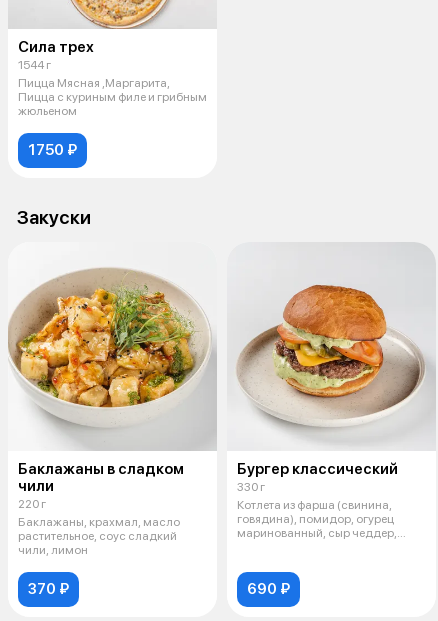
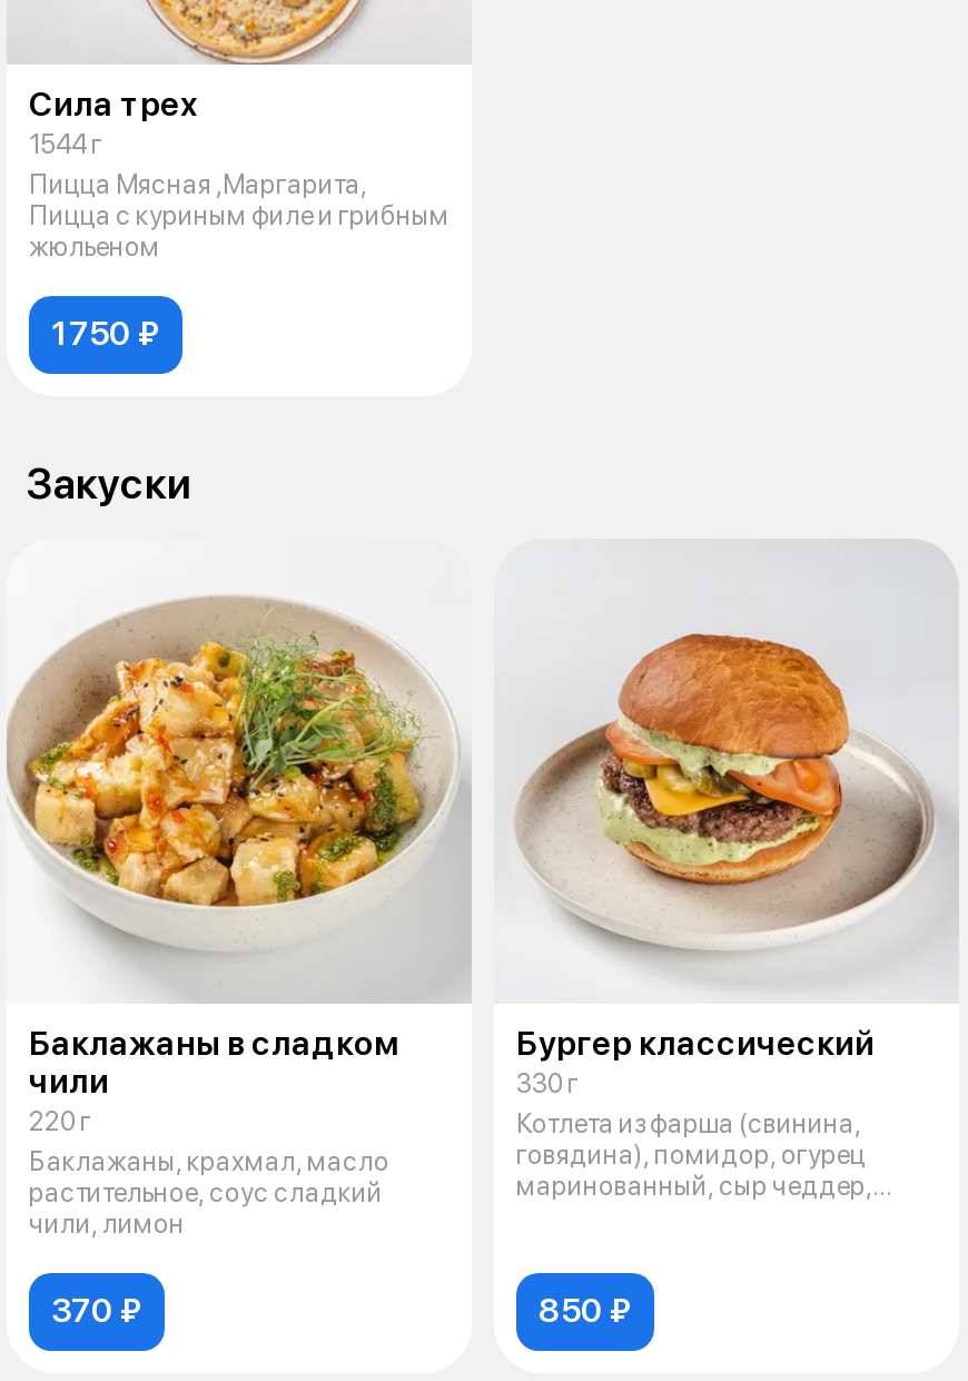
- 690 ₽
+ 850 ₽
